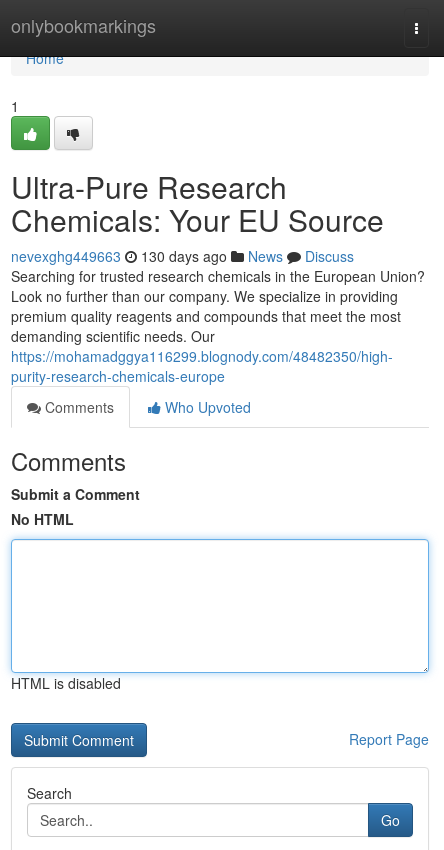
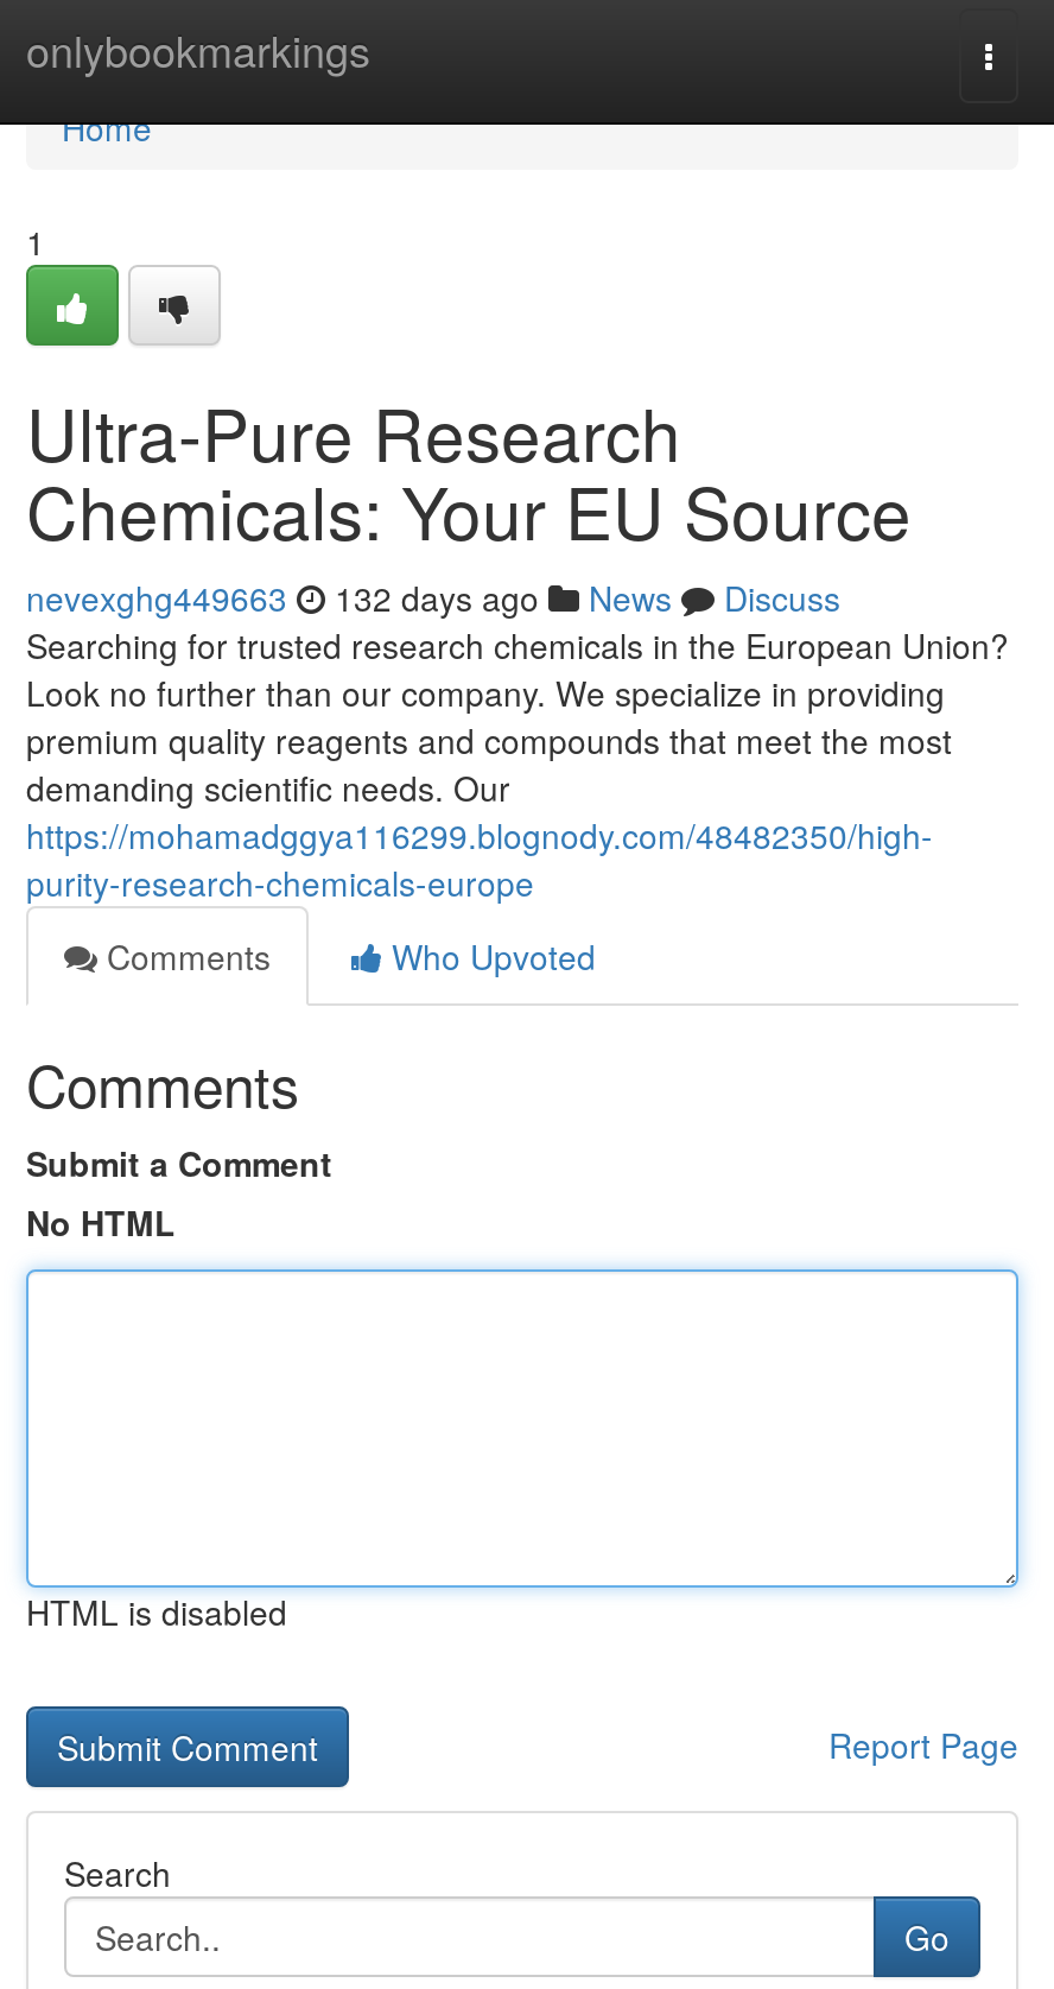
- nevexghg449663 130 days ago News Discuss
+ nevexghg449663 132 days ago News Discuss
